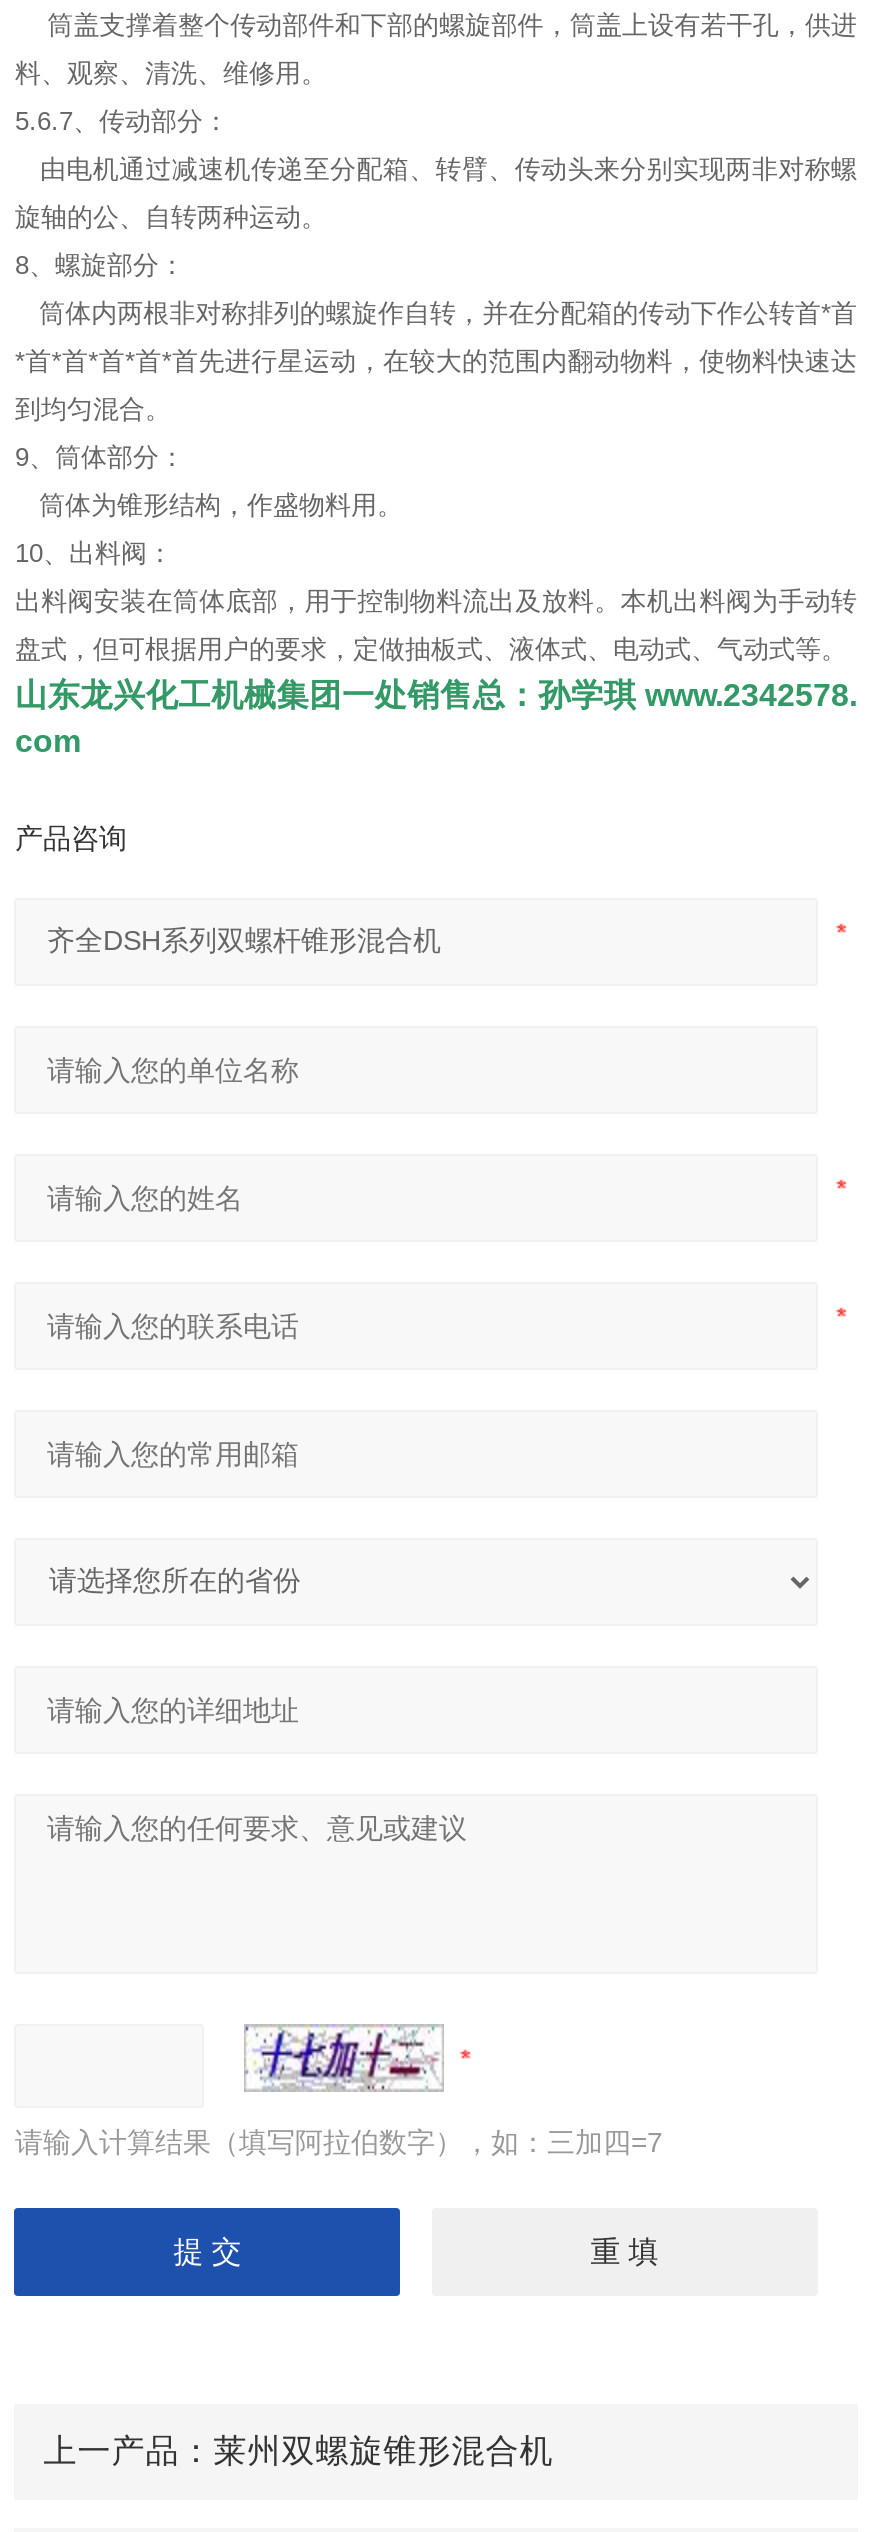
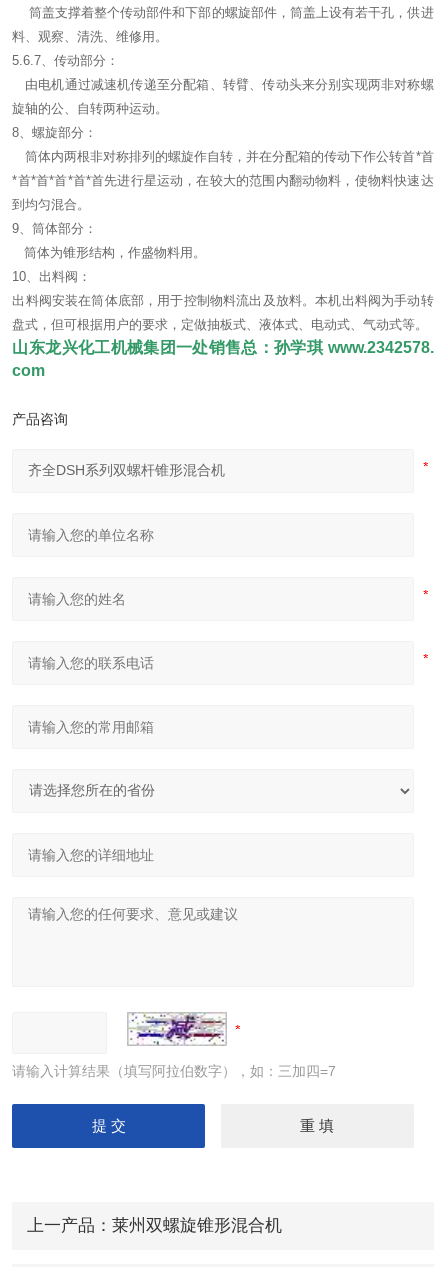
- [image]
+ [image]
